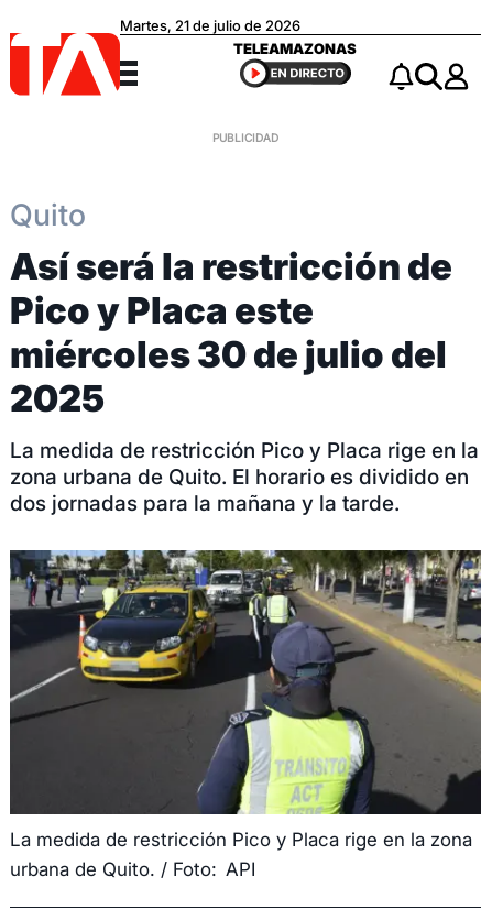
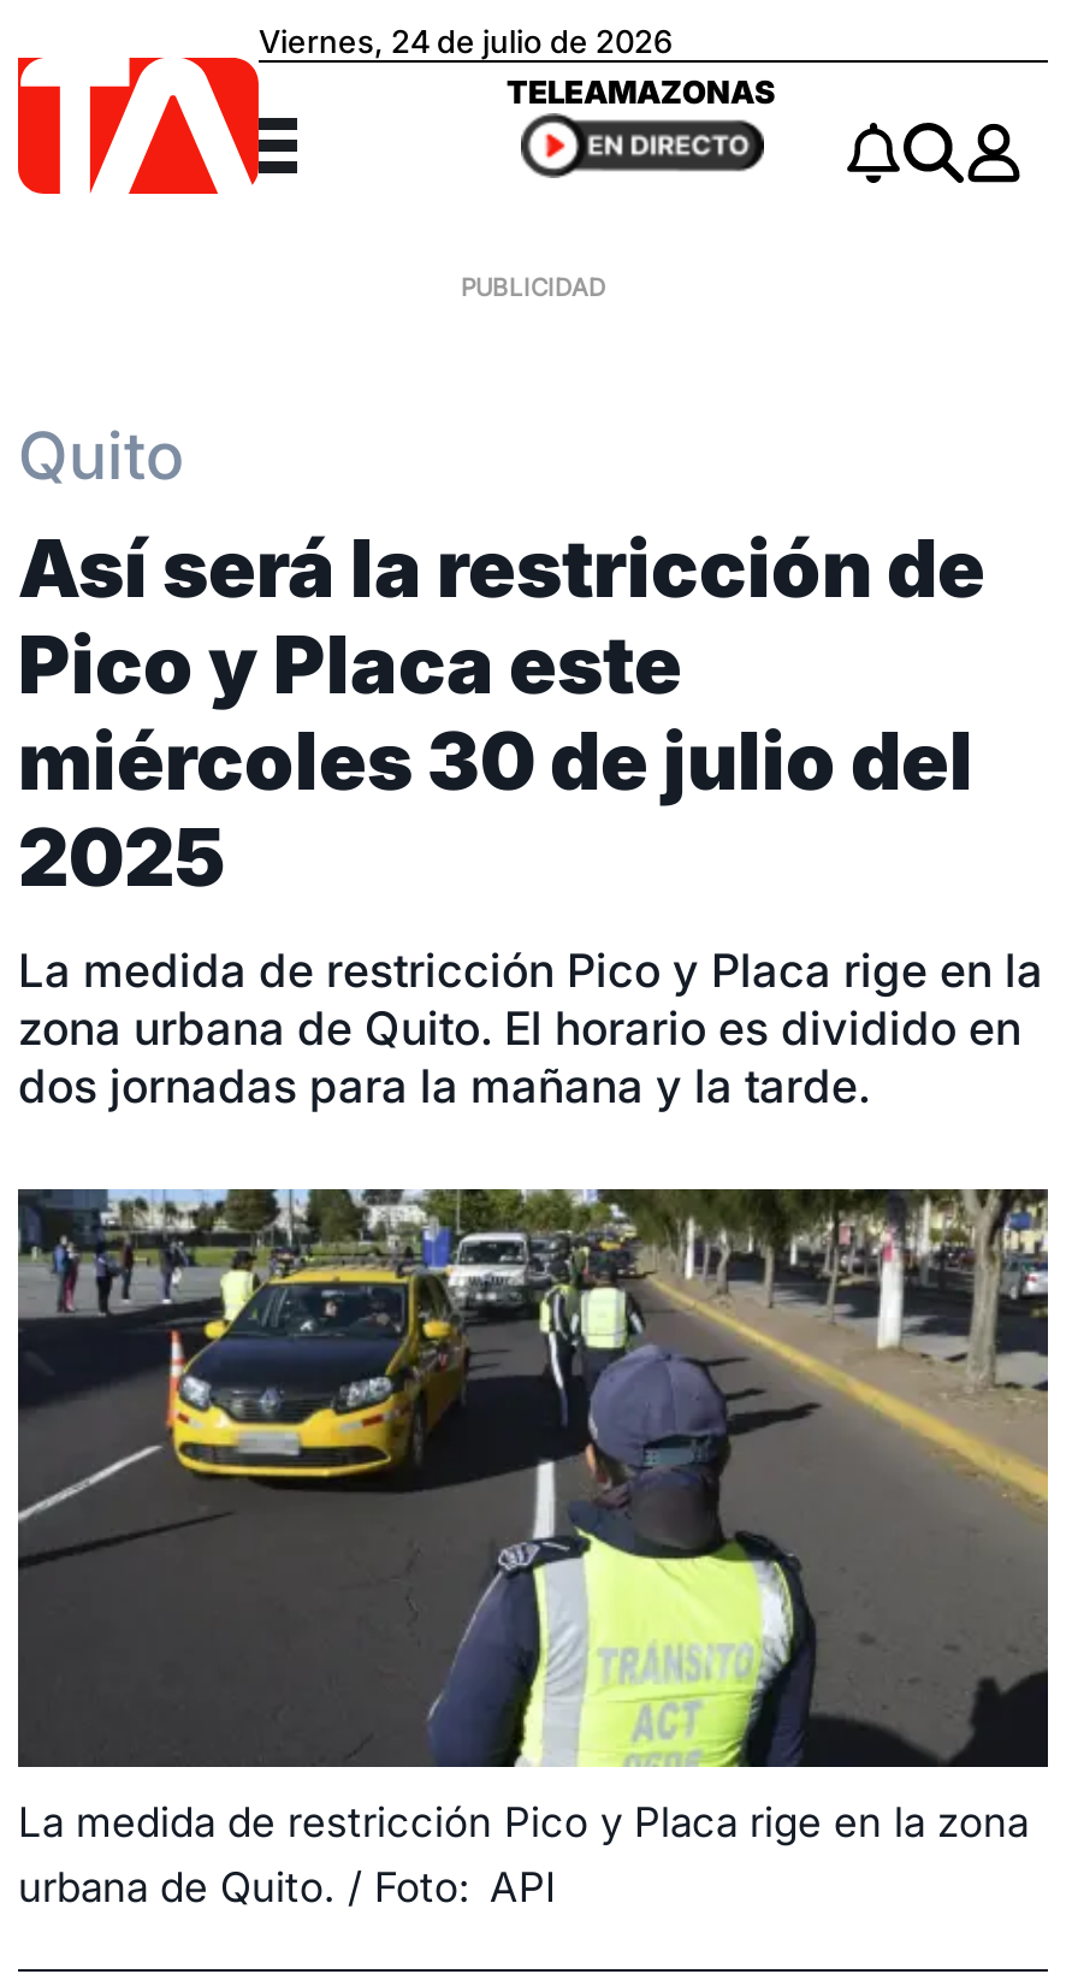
- Martes, 21 de julio de 2026
+ Viernes, 24 de julio de 2026
